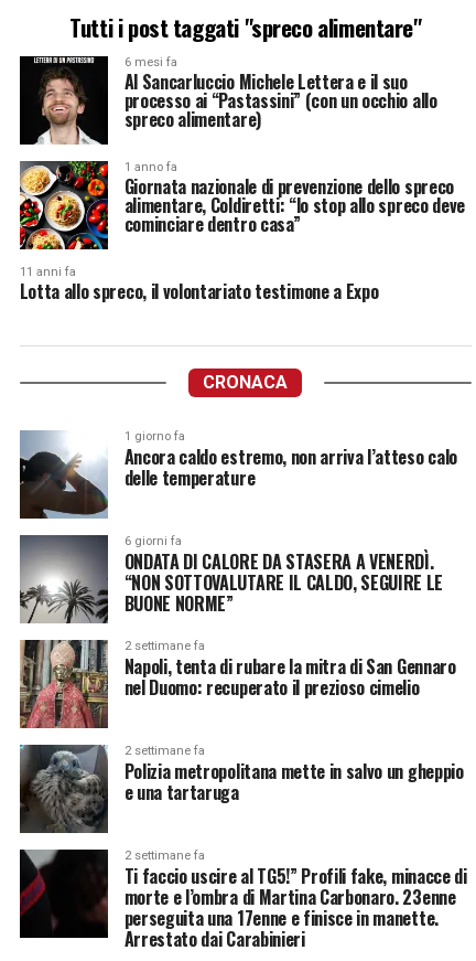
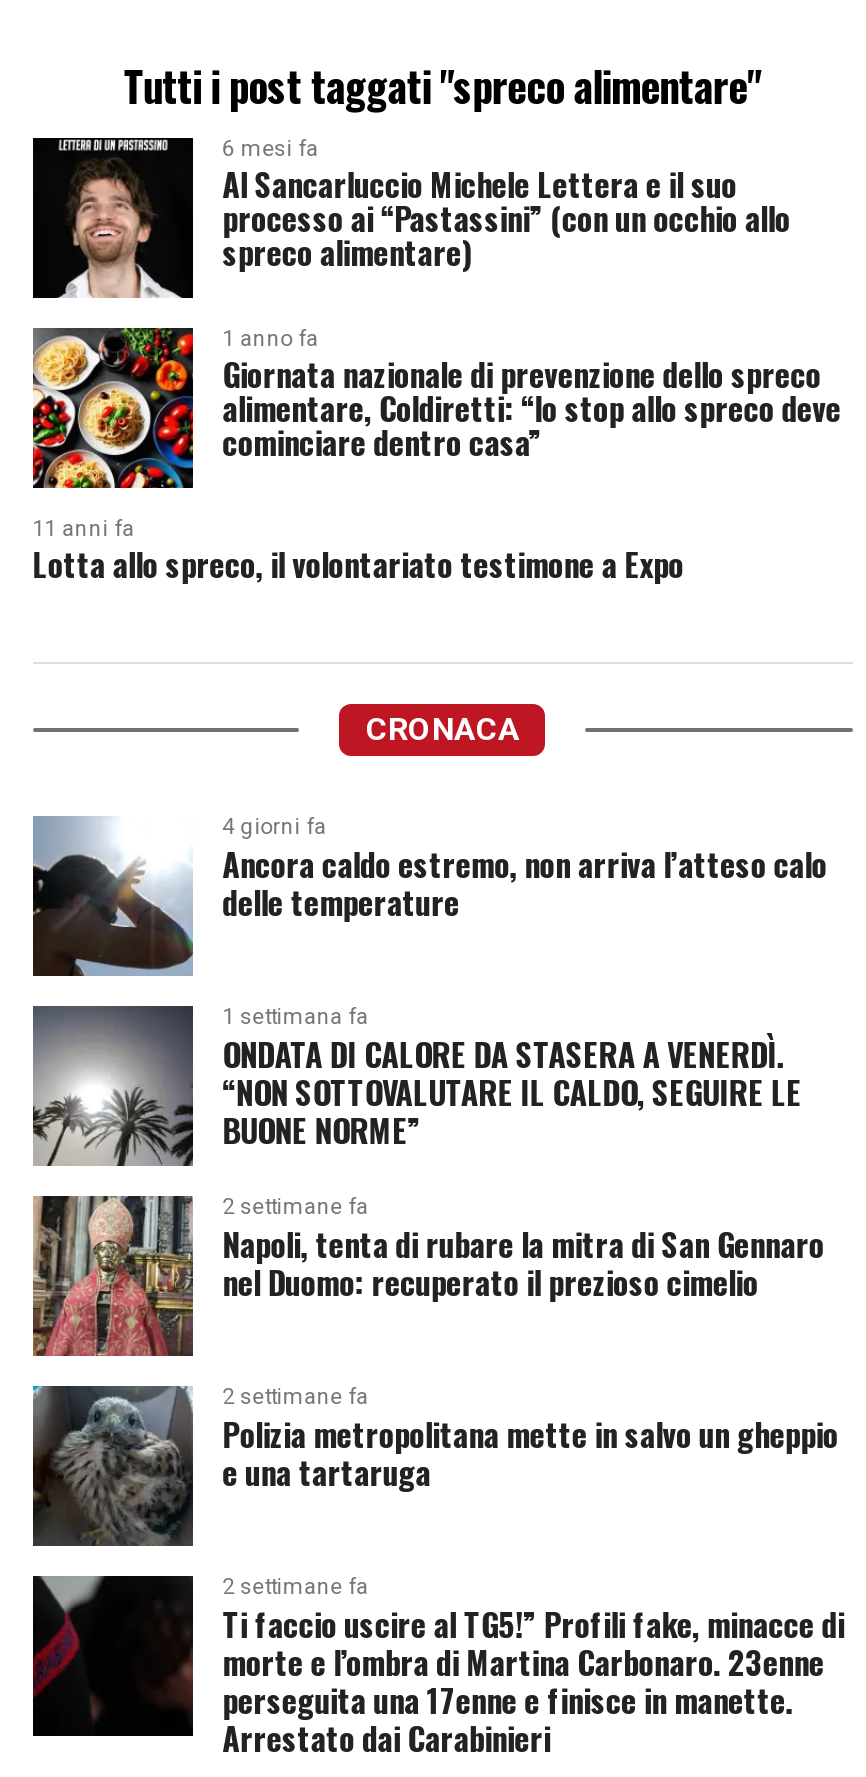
- 1 giorno fa
+ 4 giorni fa

- 6 giorni fa
+ 1 settimana fa
